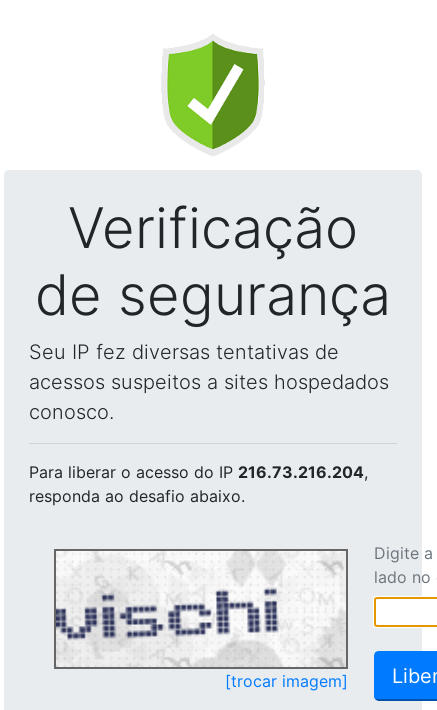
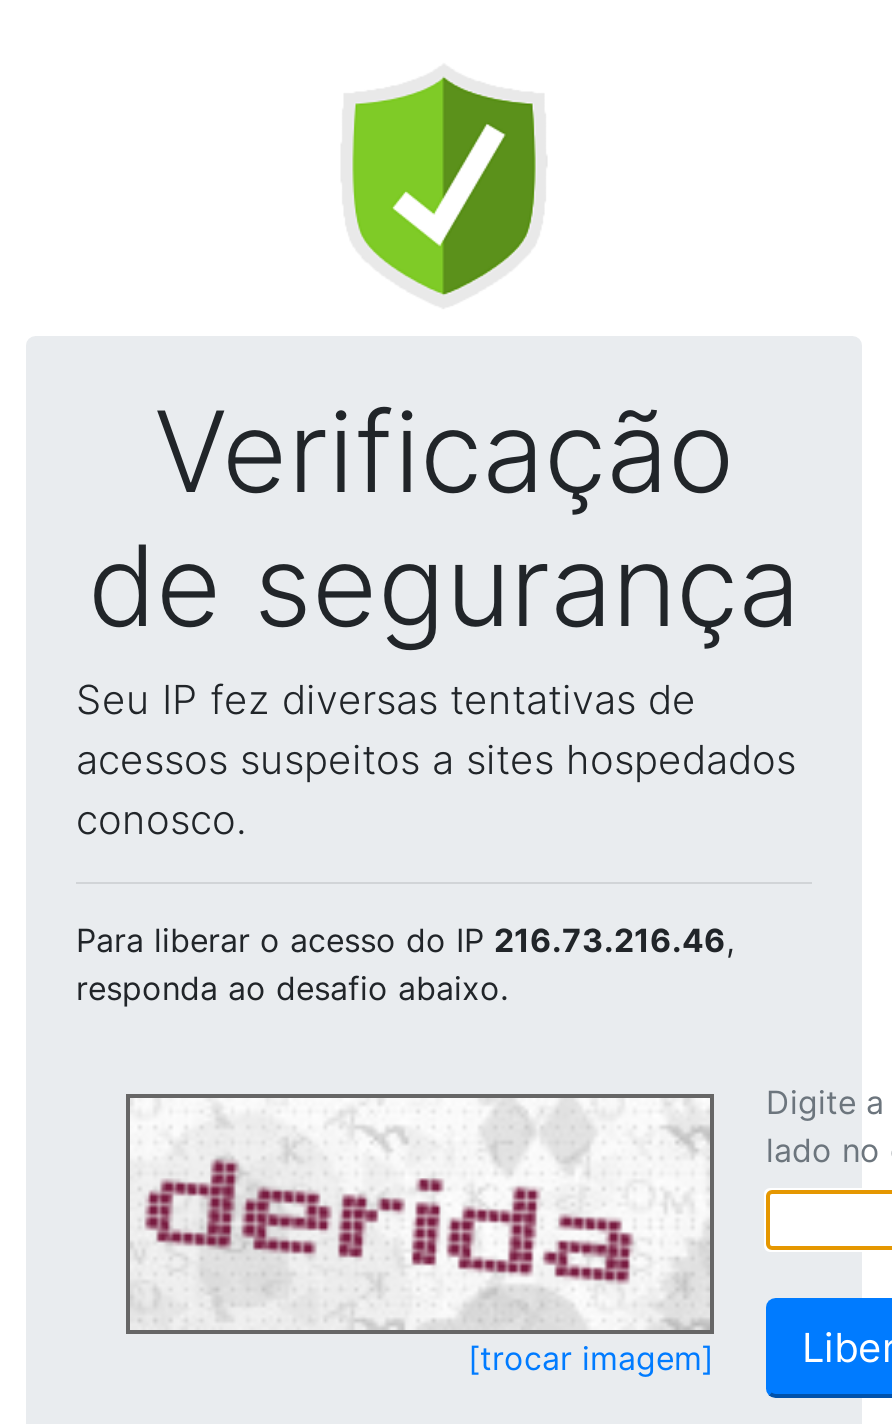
- Para liberar o acesso do IP 216.73.216.204,
+ Para liberar o acesso do IP 216.73.216.46,

- [image]
+ [image]
